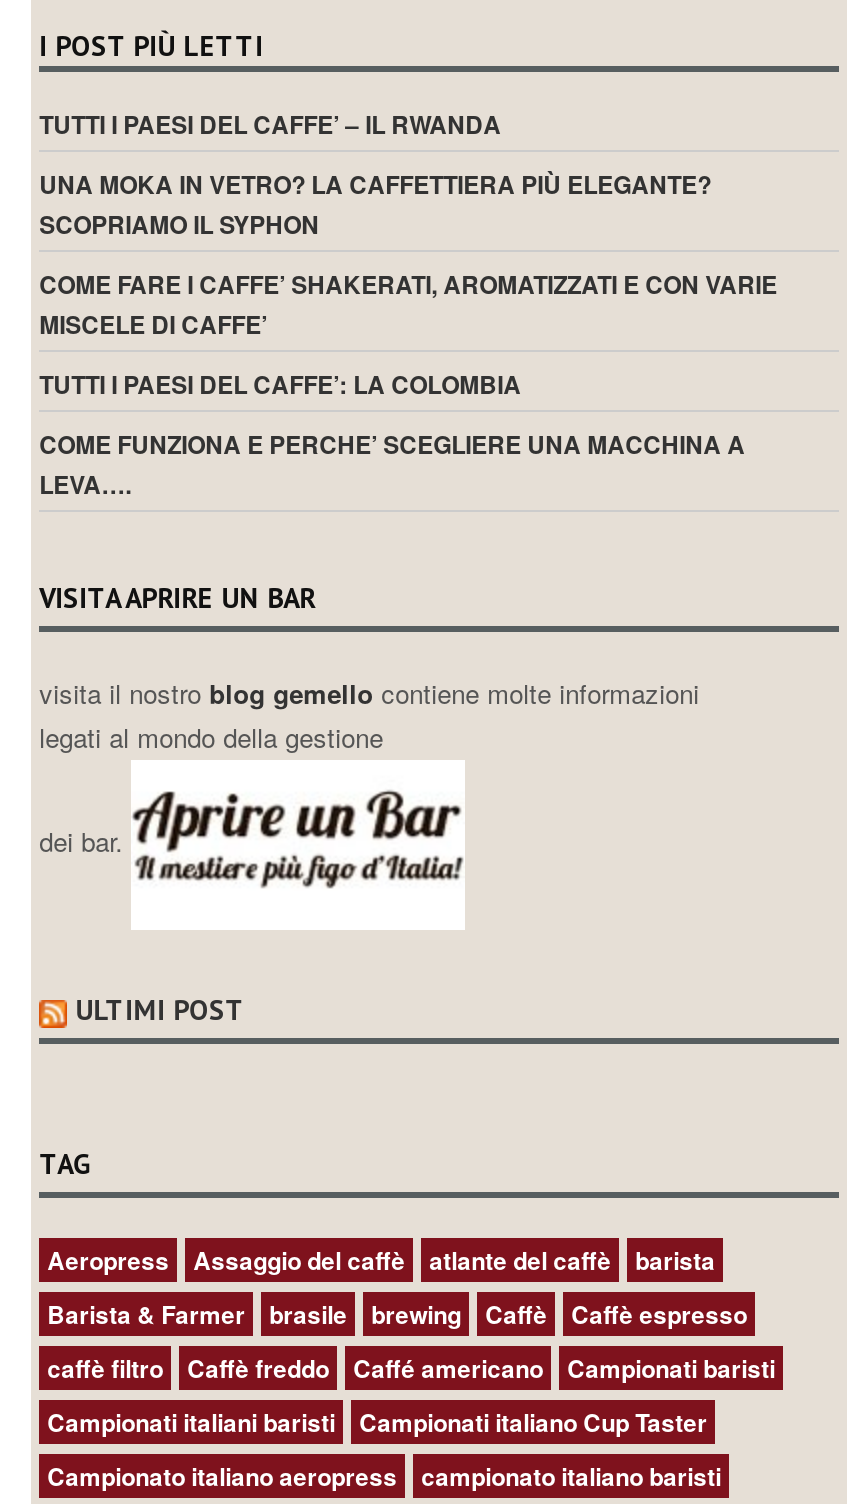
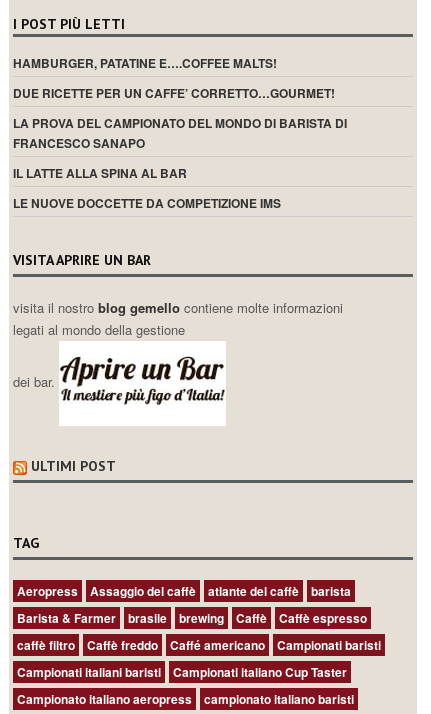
- TUTTI I PAESI DEL CAFFE’ – IL RWANDA
+ HAMBURGER, PATATINE E….COFFEE MALTS!

- UNA MOKA IN VETRO? LA CAFFETTIERA PIÙ ELEGANTE?
- SCOPRIAMO IL SYPHON
+ DUE RICETTE PER UN CAFFE’ CORRETTO…GOURMET!

- COME FARE I CAFFE’ SHAKERATI, AROMATIZZATI E CON VARIE
- MISCELE DI CAFFE’
+ LA PROVA DEL CAMPIONATO DEL MONDO DI BARISTA DI
+ FRANCESCO SANAPO

- TUTTI I PAESI DEL CAFFE’: LA COLOMBIA
+ IL LATTE ALLA SPINA AL BAR

- COME FUNZIONA E PERCHE’ SCEGLIERE UNA MACCHINA A
- LEVA….
+ LE NUOVE DOCCETTE DA COMPETIZIONE IMS
